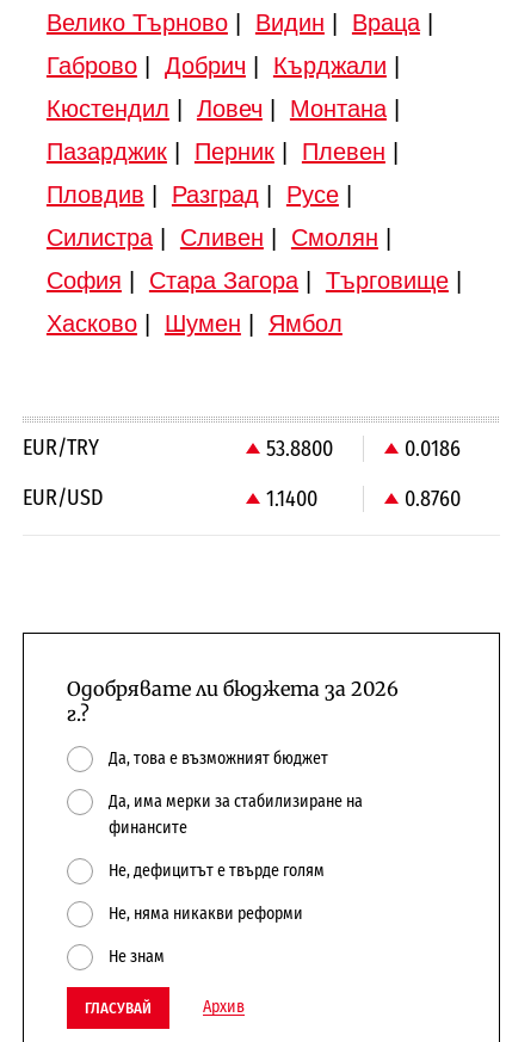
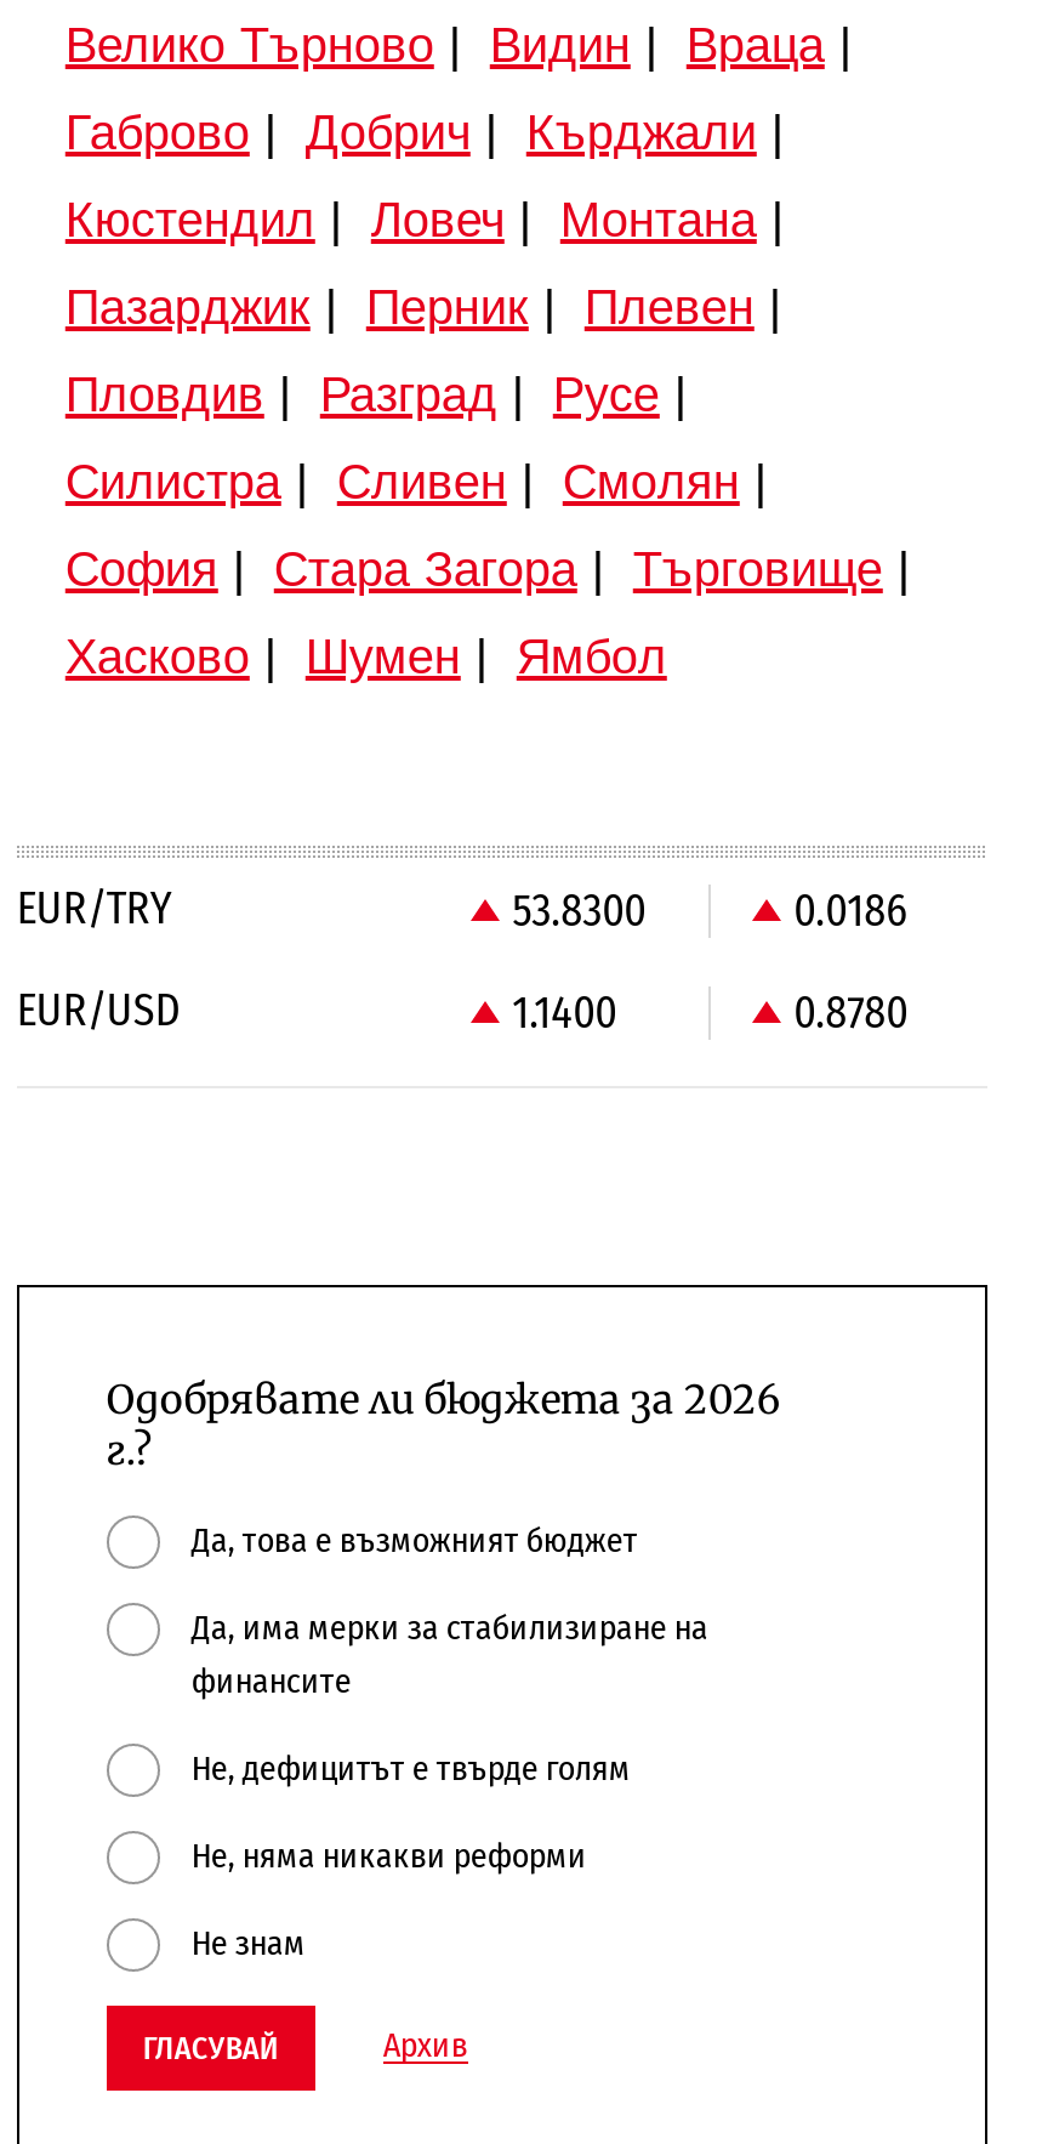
- 53.8800
+ 53.8300

- 0.8760
+ 0.8780
